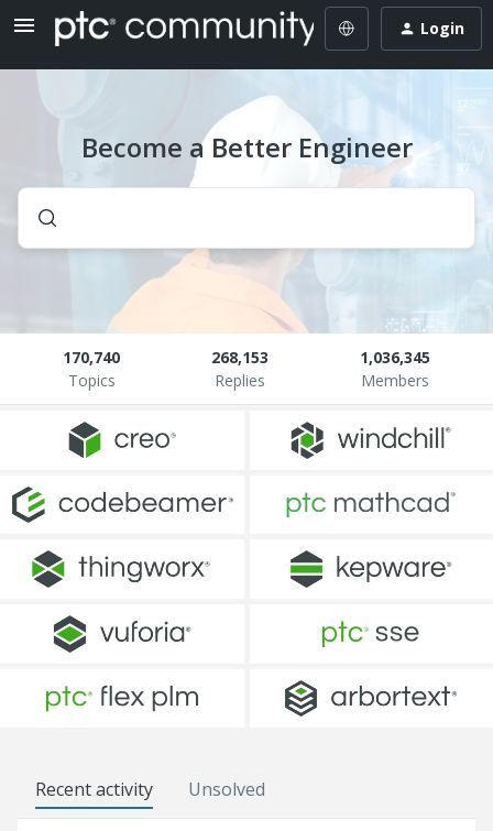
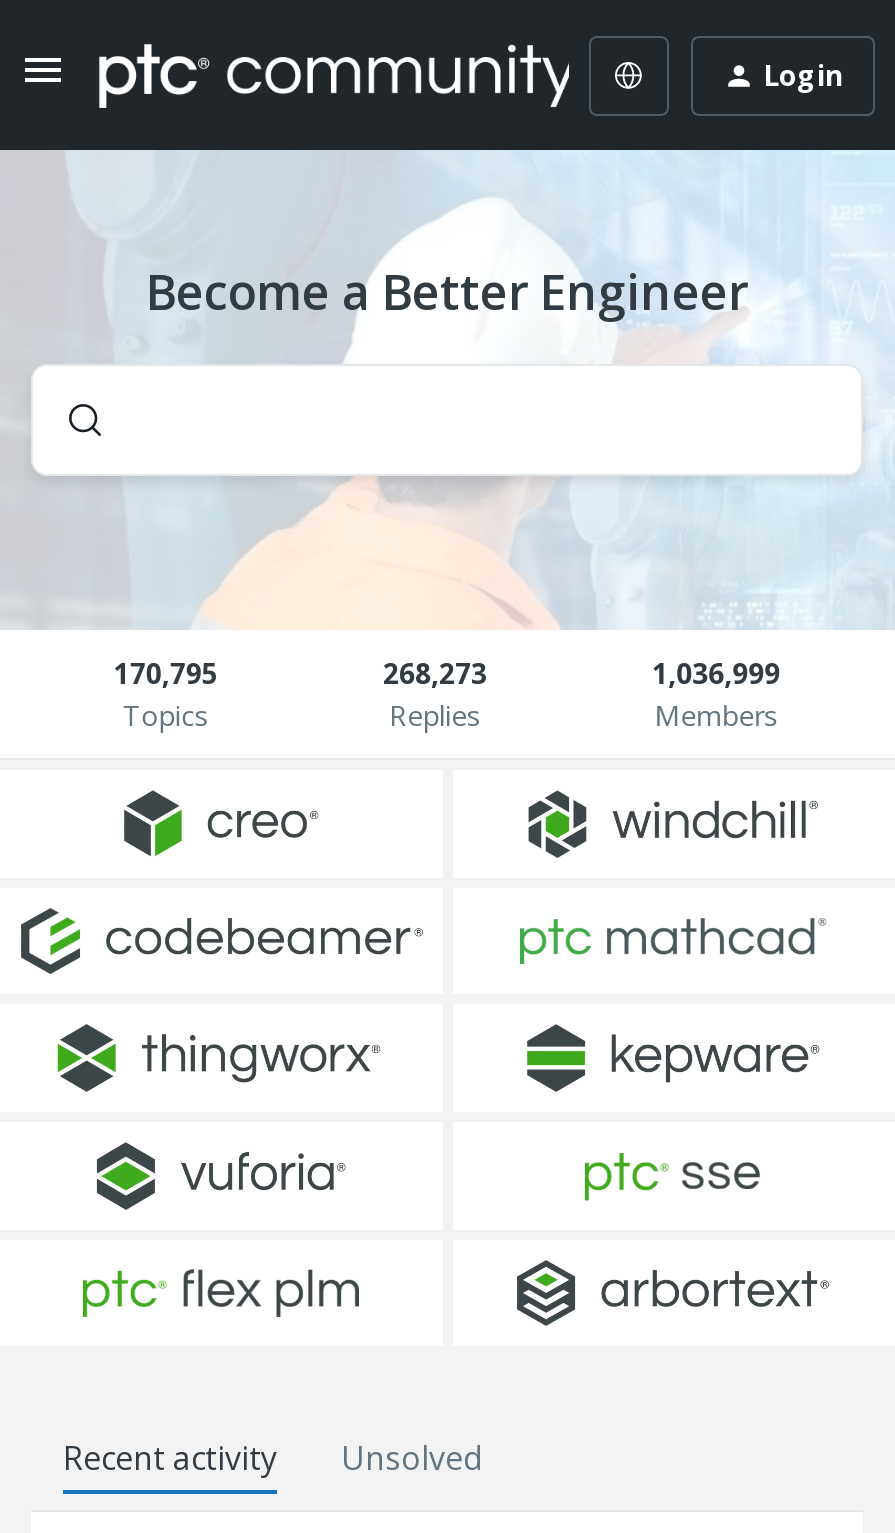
- 170,740
+ 170,795

- 268,153
+ 268,273

- 1,036,345
+ 1,036,999
